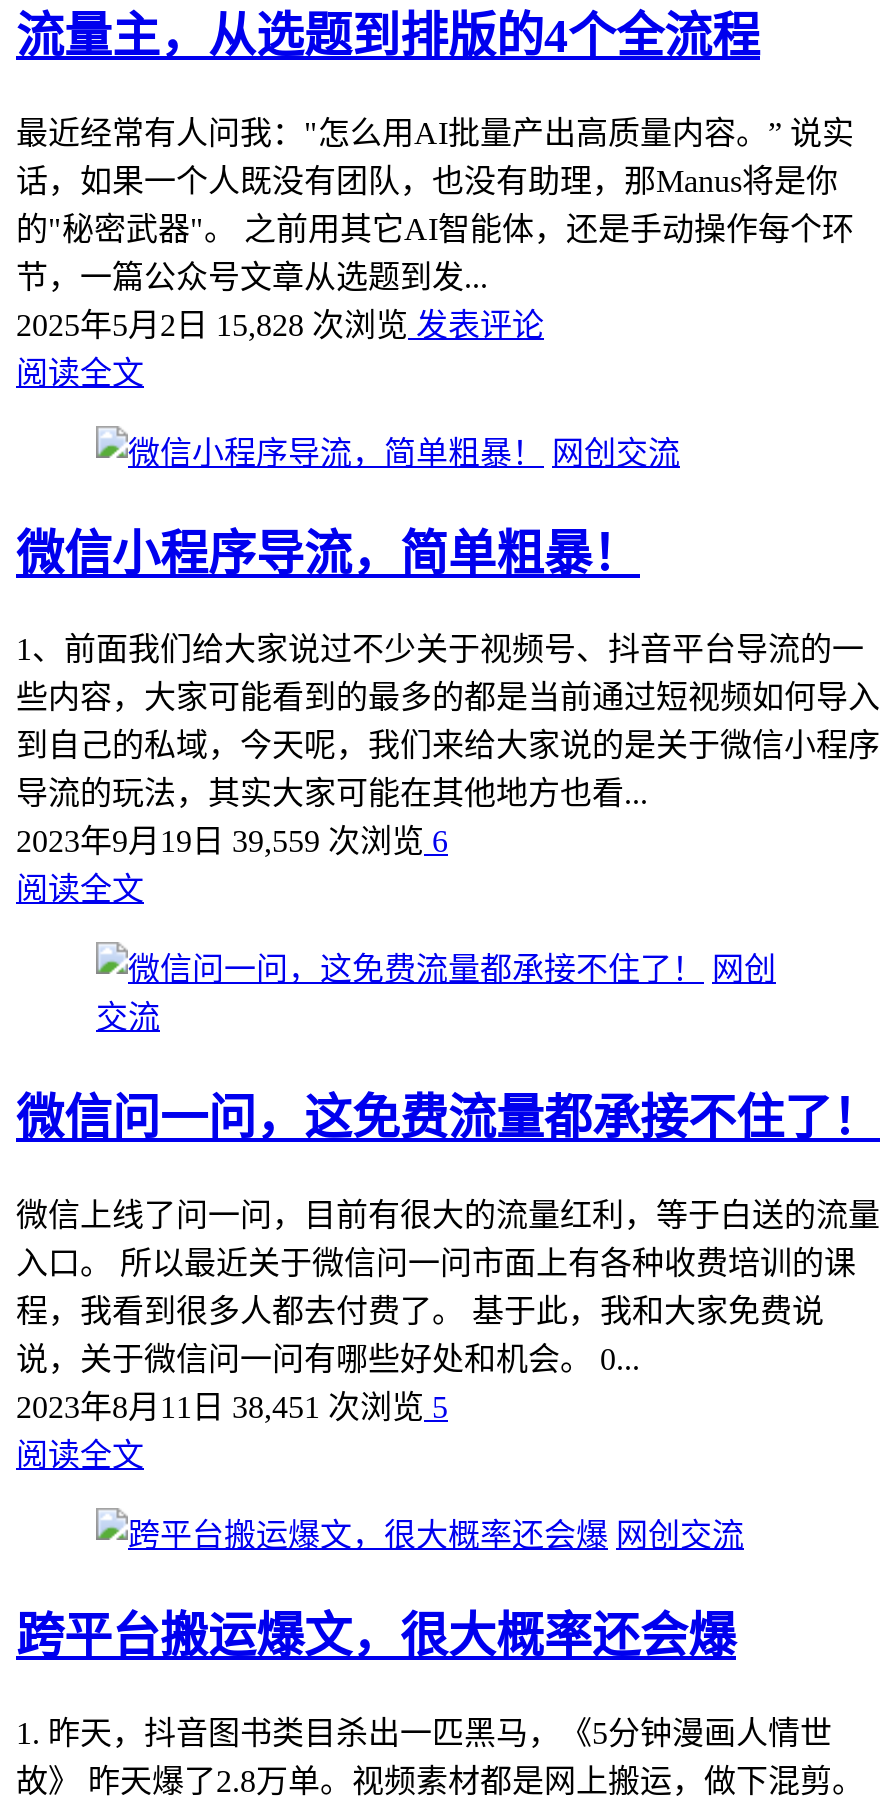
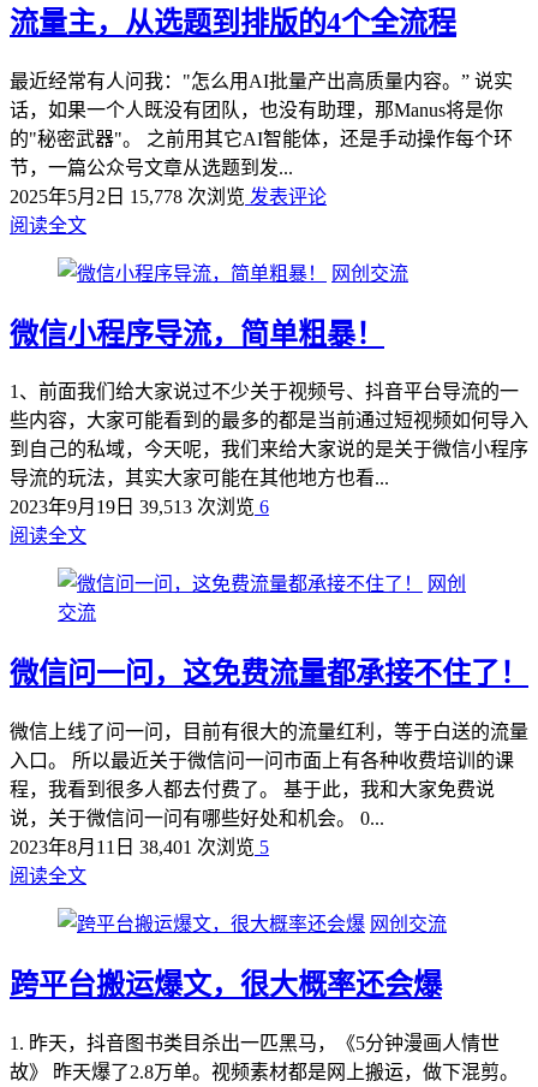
- 2025年5月2日15,828 次浏览发表评论
+ 2025年5月2日15,778 次浏览发表评论

- 2023年9月19日39,559 次浏览6
+ 2023年9月19日39,513 次浏览6

- 2023年8月11日38,451 次浏览5
+ 2023年8月11日38,401 次浏览5
